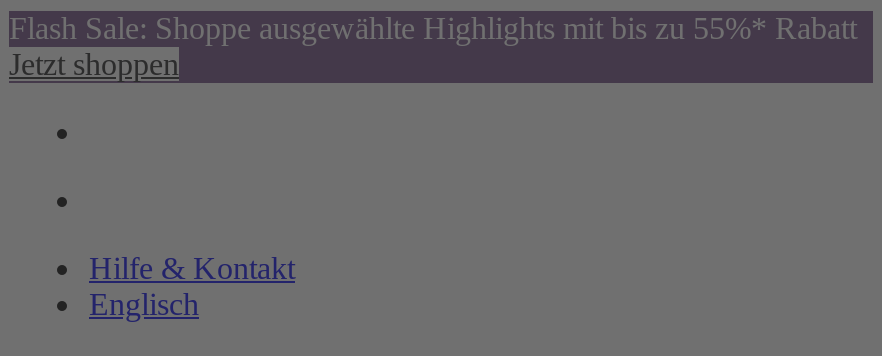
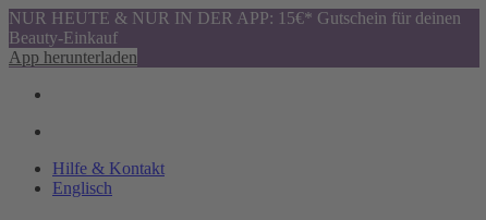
- Flash Sale: Shoppe ausgewählte Highlights mit bis zu 55%* Rabatt
- Jetzt shoppen
+ NUR HEUTE & NUR IN DER APP: 15€* Gutschein für deinen
+ Beauty-Einkauf
+ App herunterladen
